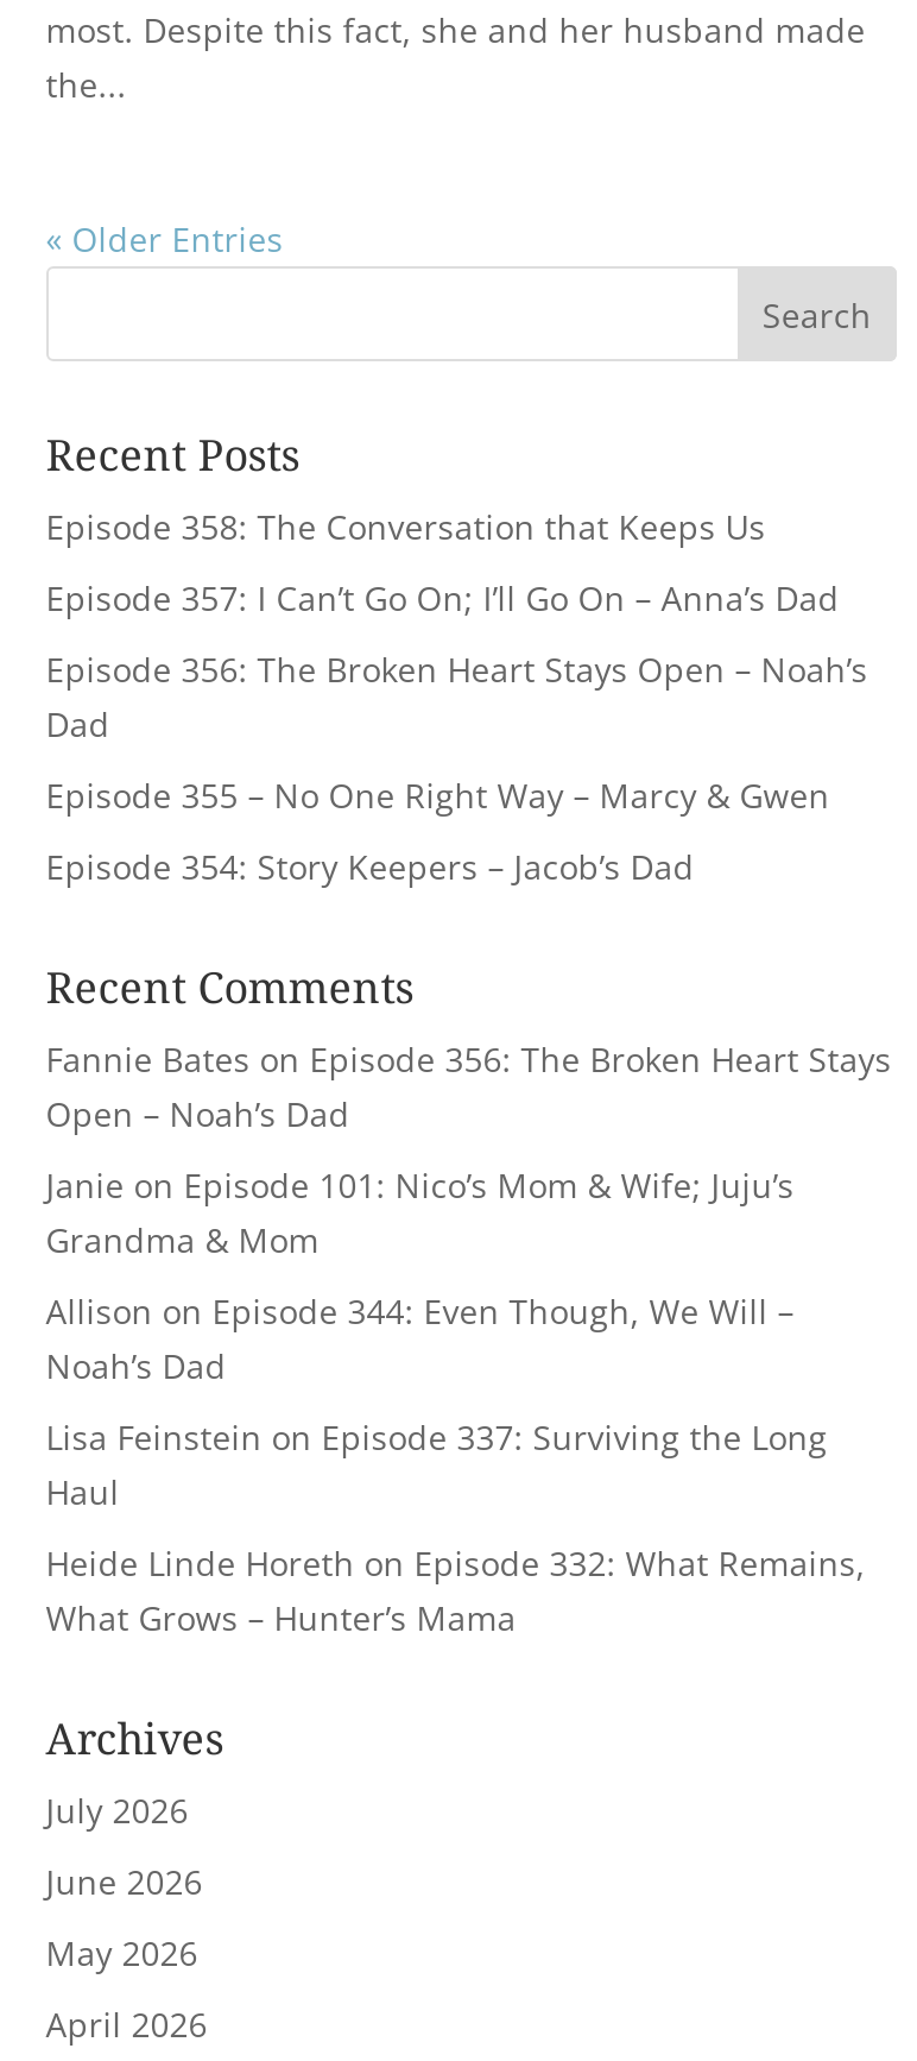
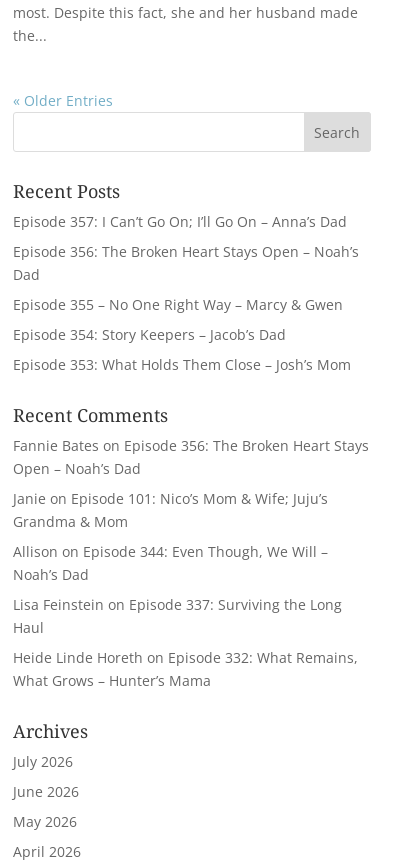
- Episode 358: The Conversation that Keeps Us

moved up: Episode 357: I Can’t Go On; I’ll Go On – Anna’s Dad | Episode 356: The Broken Heart Stays Open – Noah’s | Dad | Episode 355 – No One Right Way – Marcy & Gwen | Episode 354: Story Keepers – Jacob’s Dad

+ Episode 353: What Holds Them Close – Josh’s Mom
